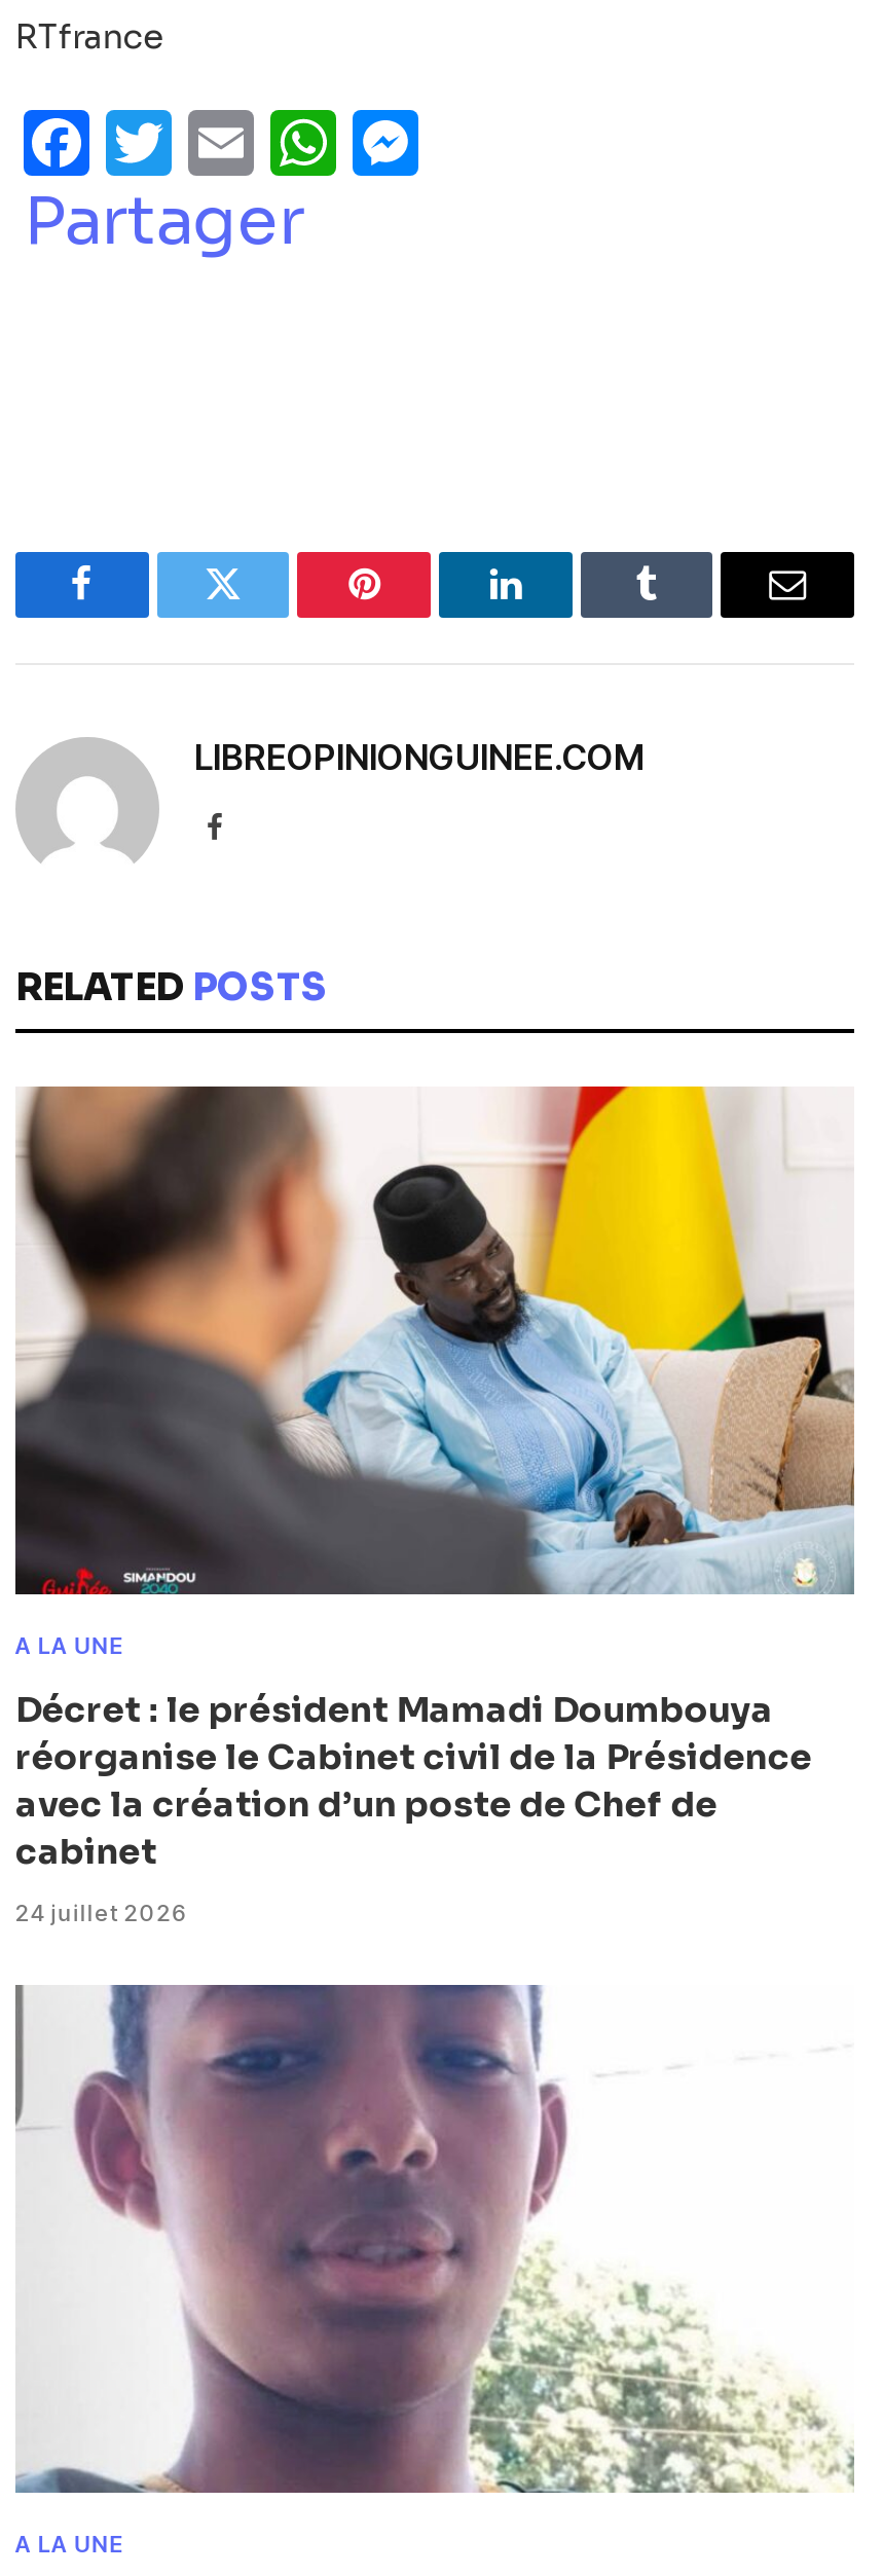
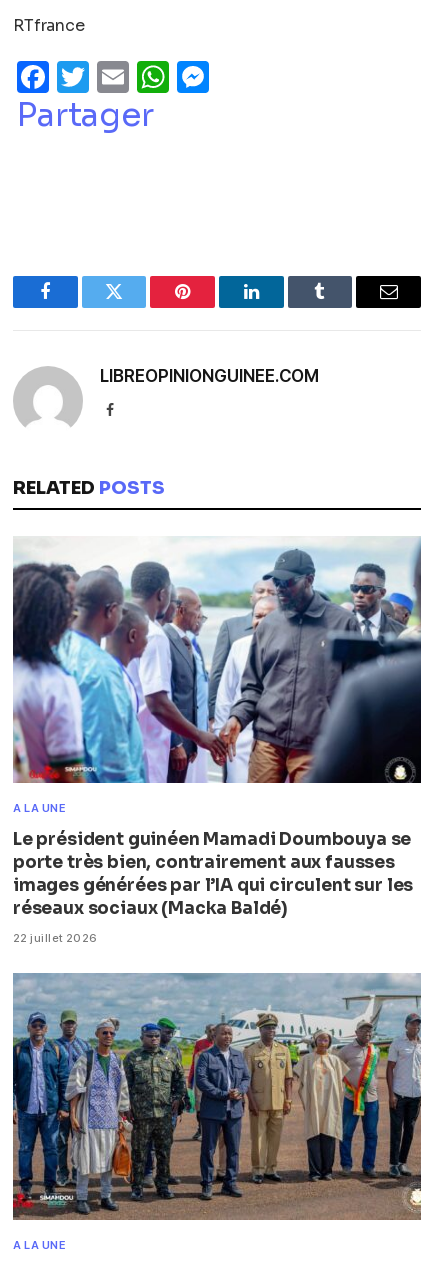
- [image]
+ [image]

- Décret : le président Mamadi Doumbouya
- réorganise le Cabinet civil de la Présidence
- avec la création d’un poste de Chef de
- cabinet
+ Le président guinéen Mamadi Doumbouya se
+ porte très bien, contrairement aux fausses
+ images générées par l’IA qui circulent sur les
+ réseaux sociaux (Macka Baldé)

- 24 juillet 2026
+ 22 juillet 2026

- [image]
+ [image]
